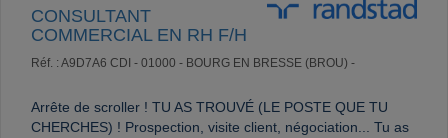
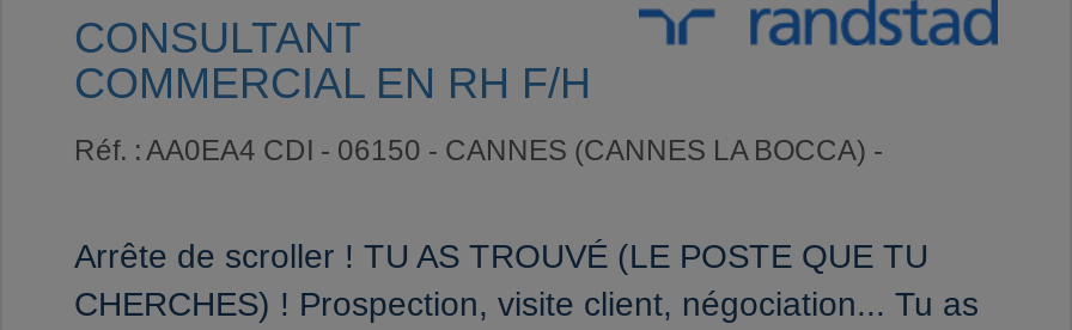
- Réf. : A9D7A6 CDI - 01000 - BOURG EN BRESSE (BROU) -
+ Réf. : AA0EA4 CDI - 06150 - CANNES (CANNES LA BOCCA) -
